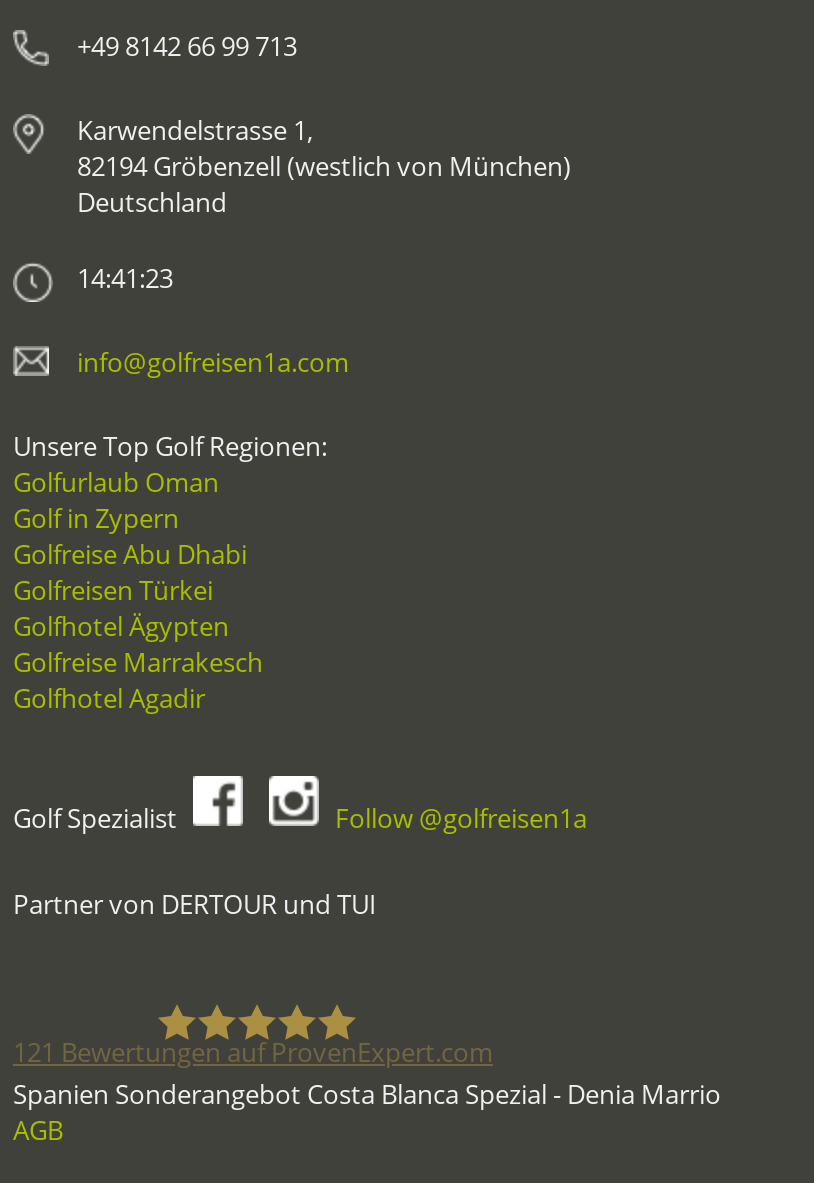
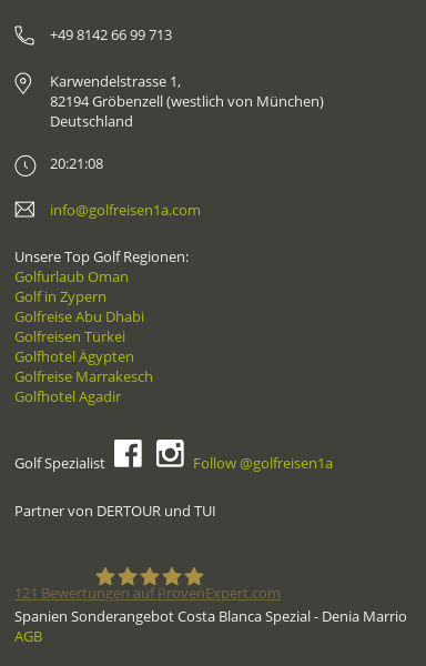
- 14:41:23
+ 20:21:08
